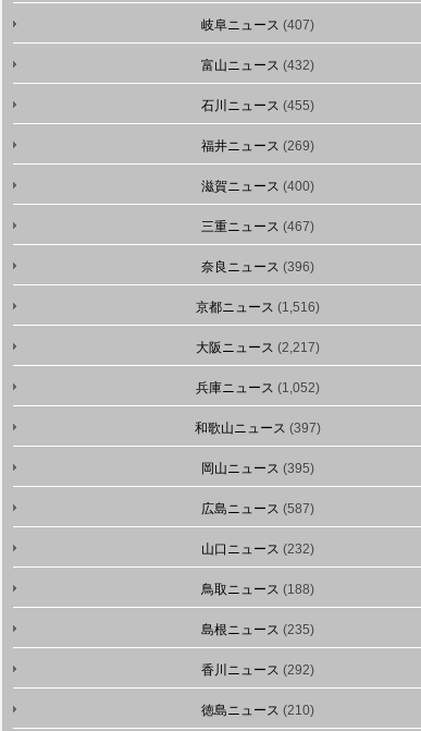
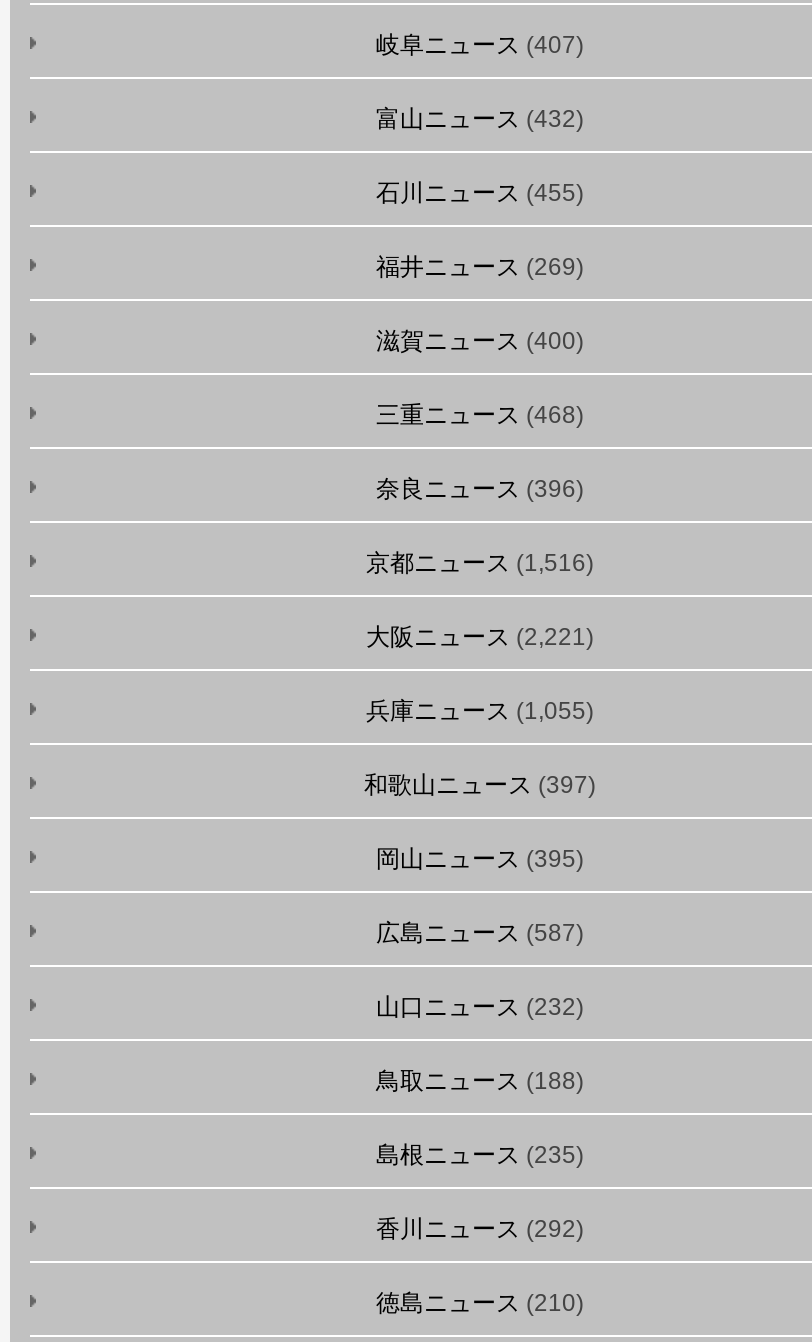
- 三重ニュース(467)
+ 三重ニュース(468)

- 大阪ニュース(2,217)
+ 大阪ニュース(2,221)

- 兵庫ニュース(1,052)
+ 兵庫ニュース(1,055)
